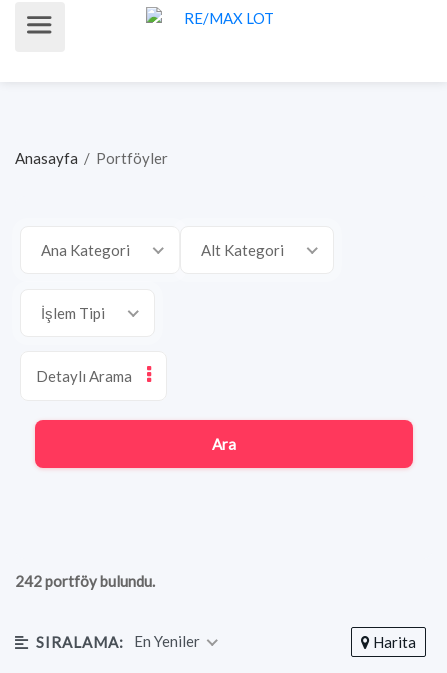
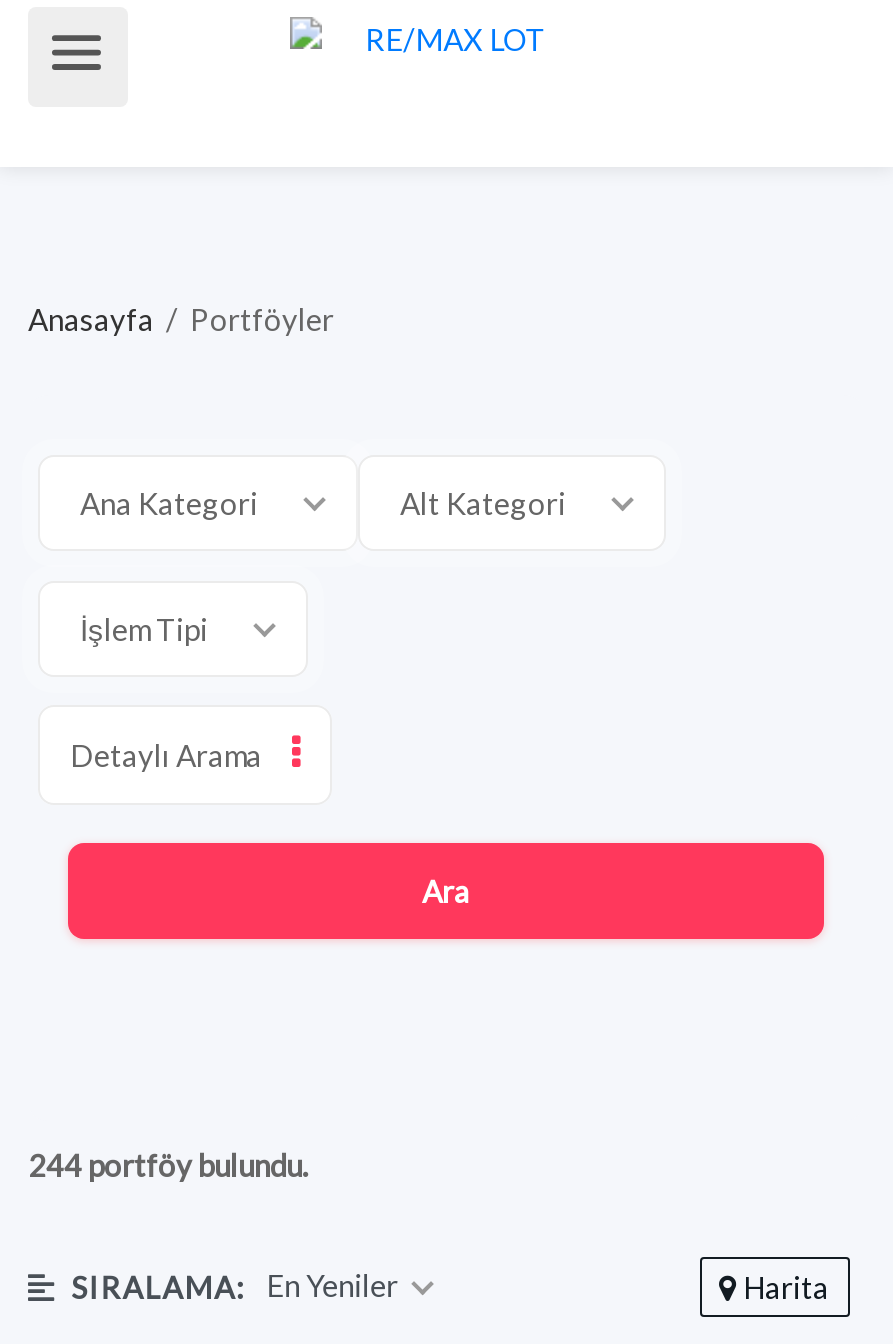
- 242 portföy bulundu.
+ 244 portföy bulundu.
